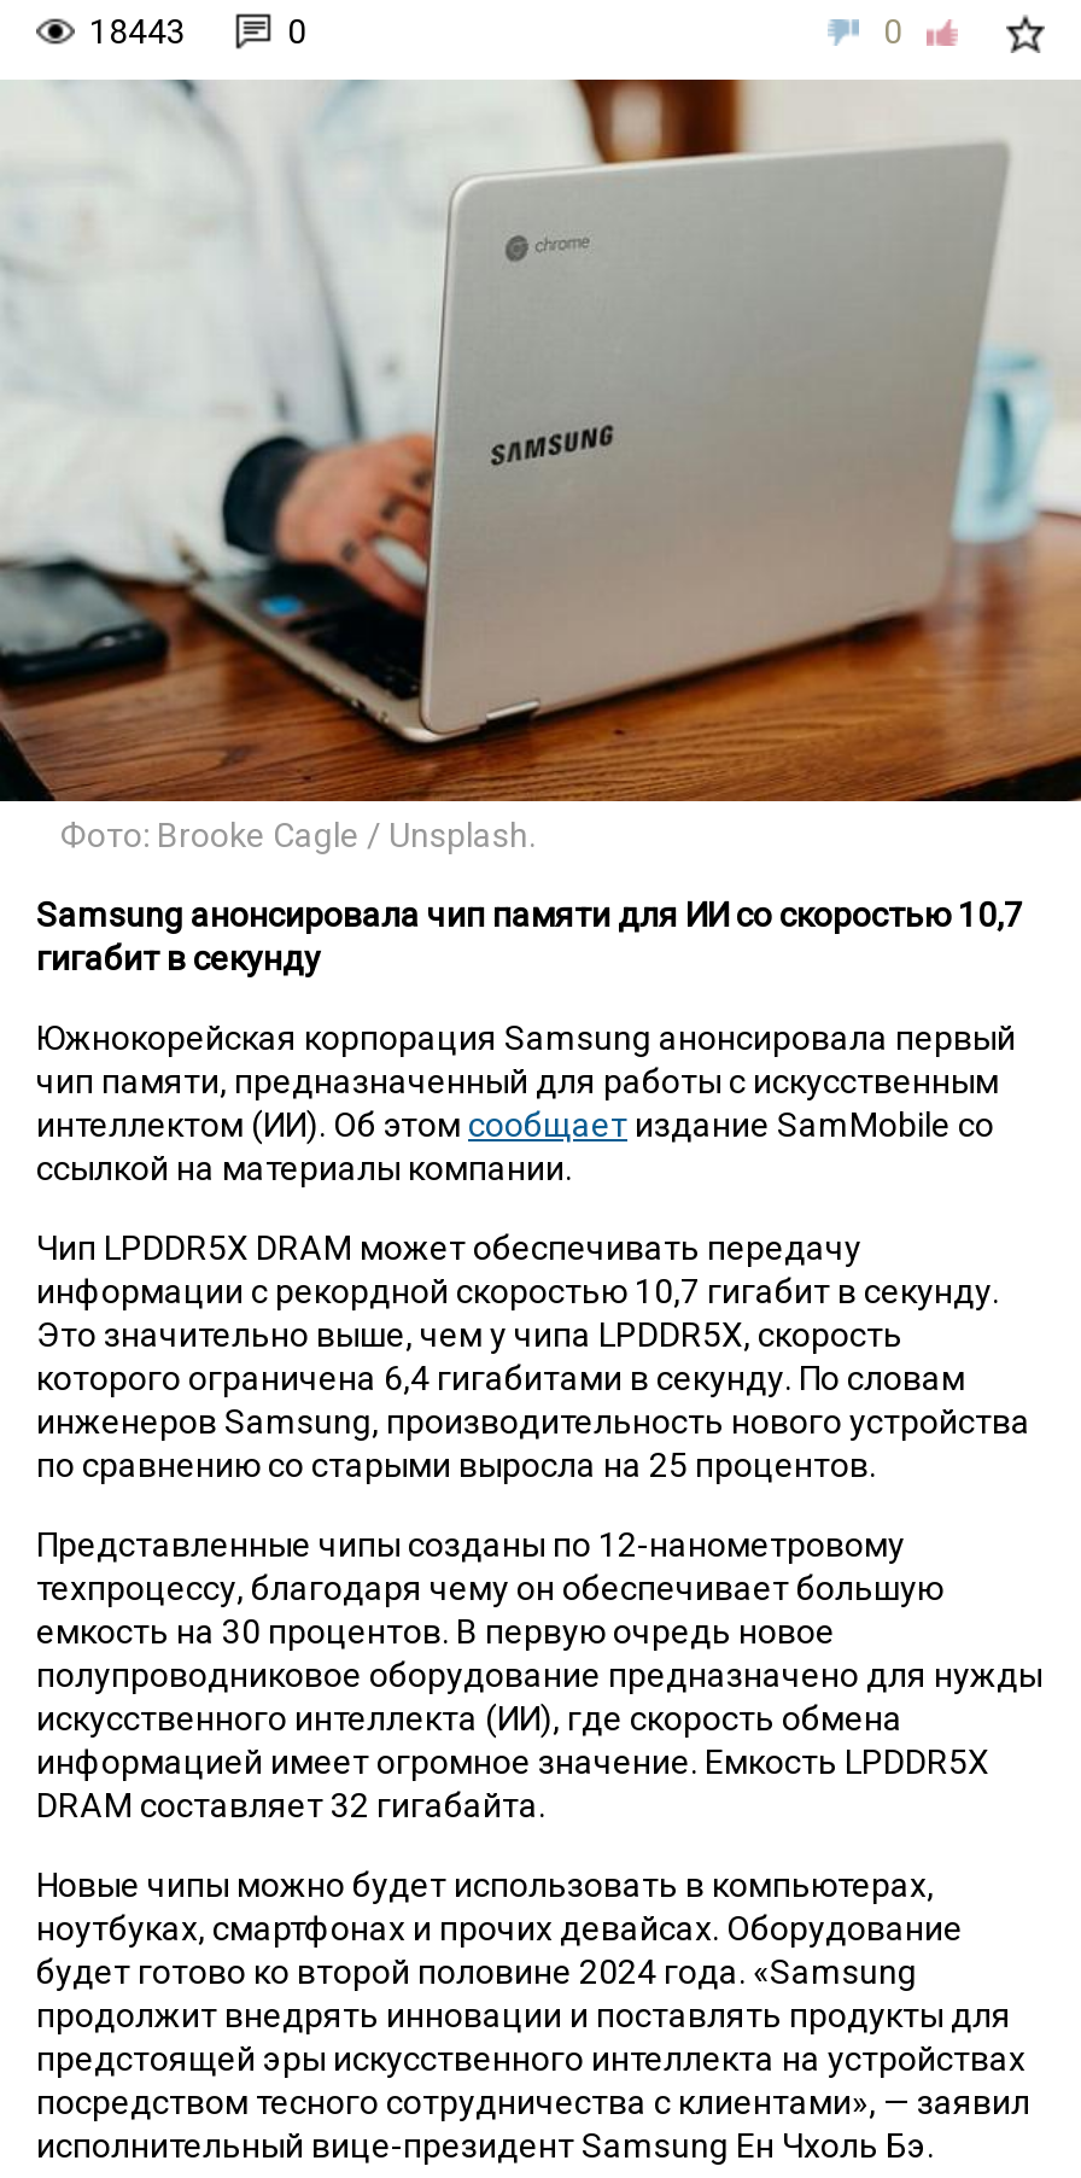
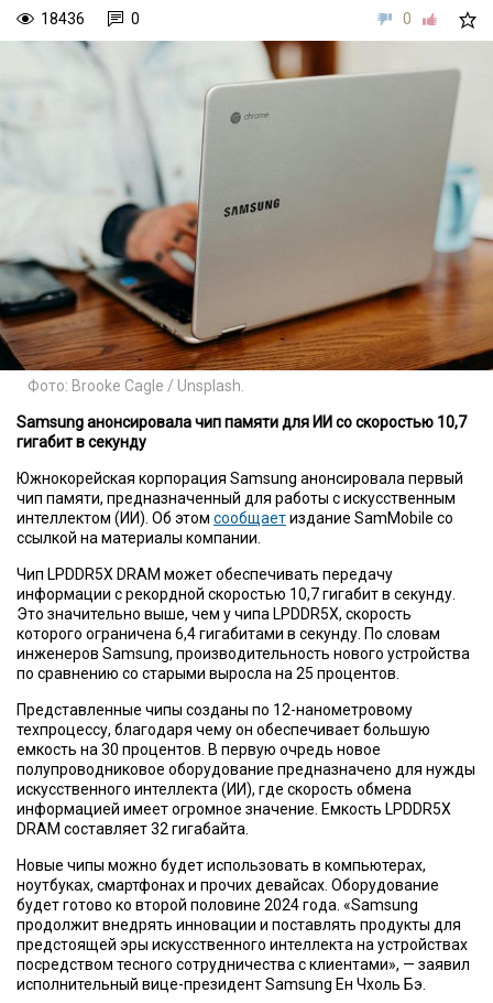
- 18443
+ 18436
